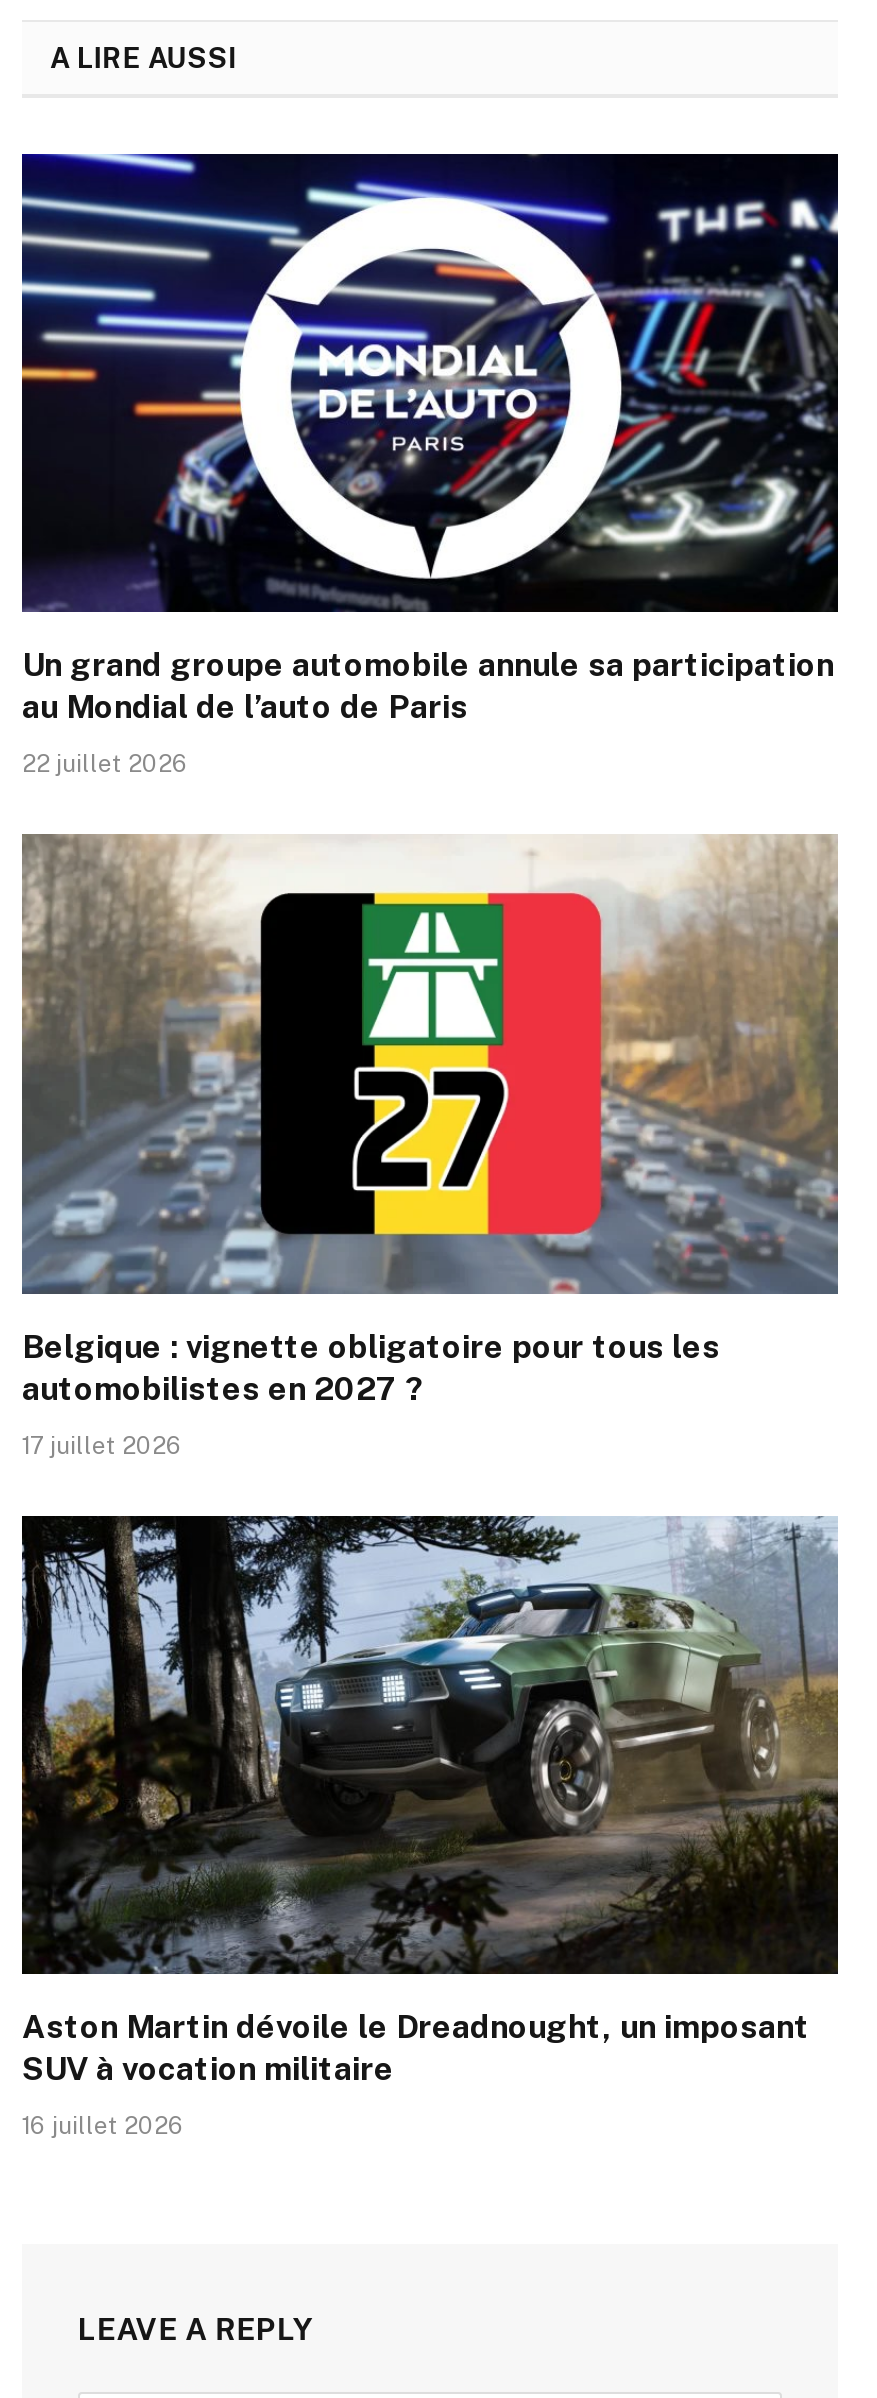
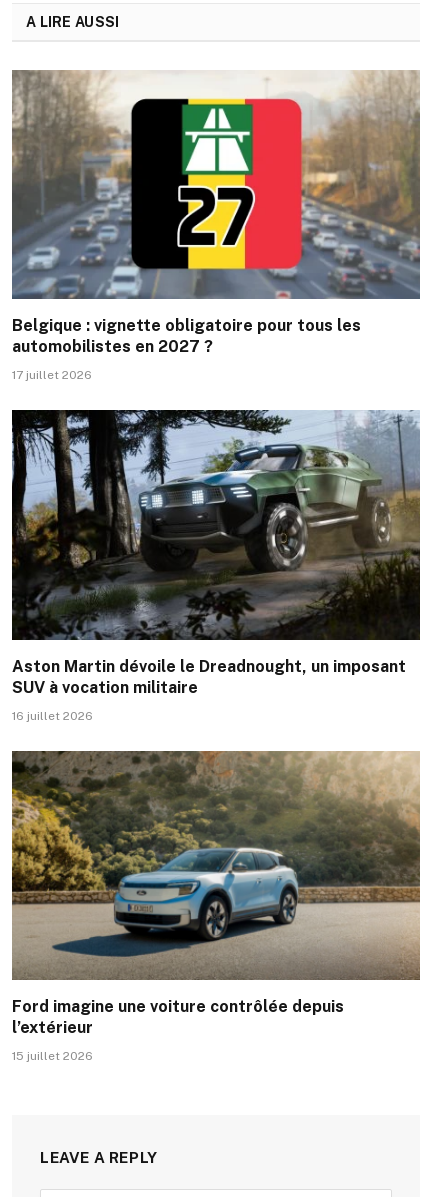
- [image]
- Un grand groupe automobile annule sa participation
- au Mondial de l’auto de Paris
- 22 juillet 2026

moved up: [image] | Belgique : vignette obligatoire pour tous les | automobilistes en 2027 ? | 17 juillet 2026 | Aston Martin dévoile le Dreadnought, un imposant | SUV à vocation militaire | 16 juillet 2026

+ [image]
+ Ford imagine une voiture contrôlée depuis
+ l’extérieur
+ 15 juillet 2026
